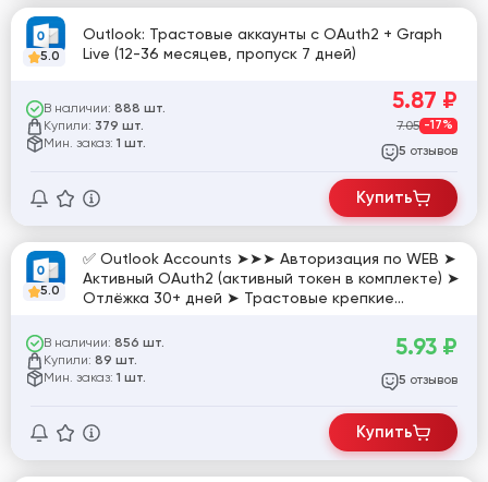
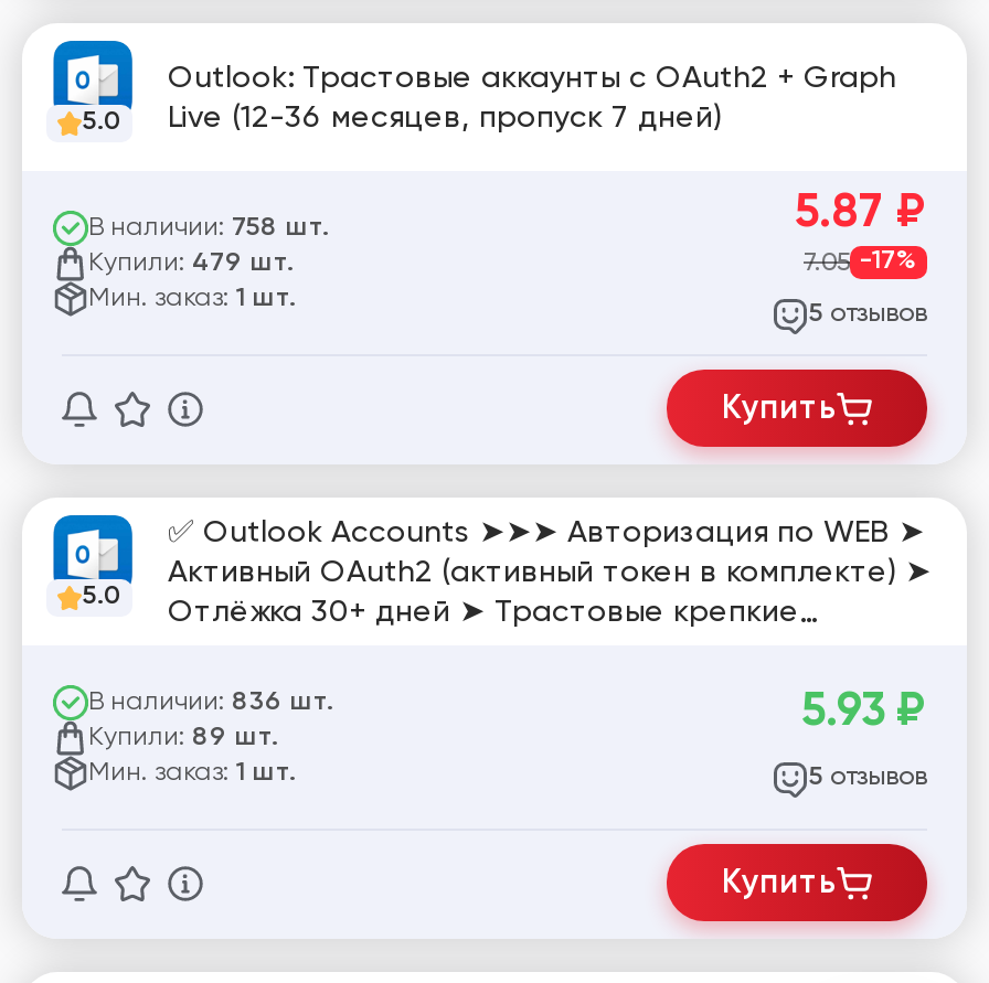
- В наличии: 888 шт.
+ В наличии: 758 шт.

- Купили: 379 шт.
+ Купили: 479 шт.

- В наличии: 856 шт.
+ В наличии: 836 шт.
